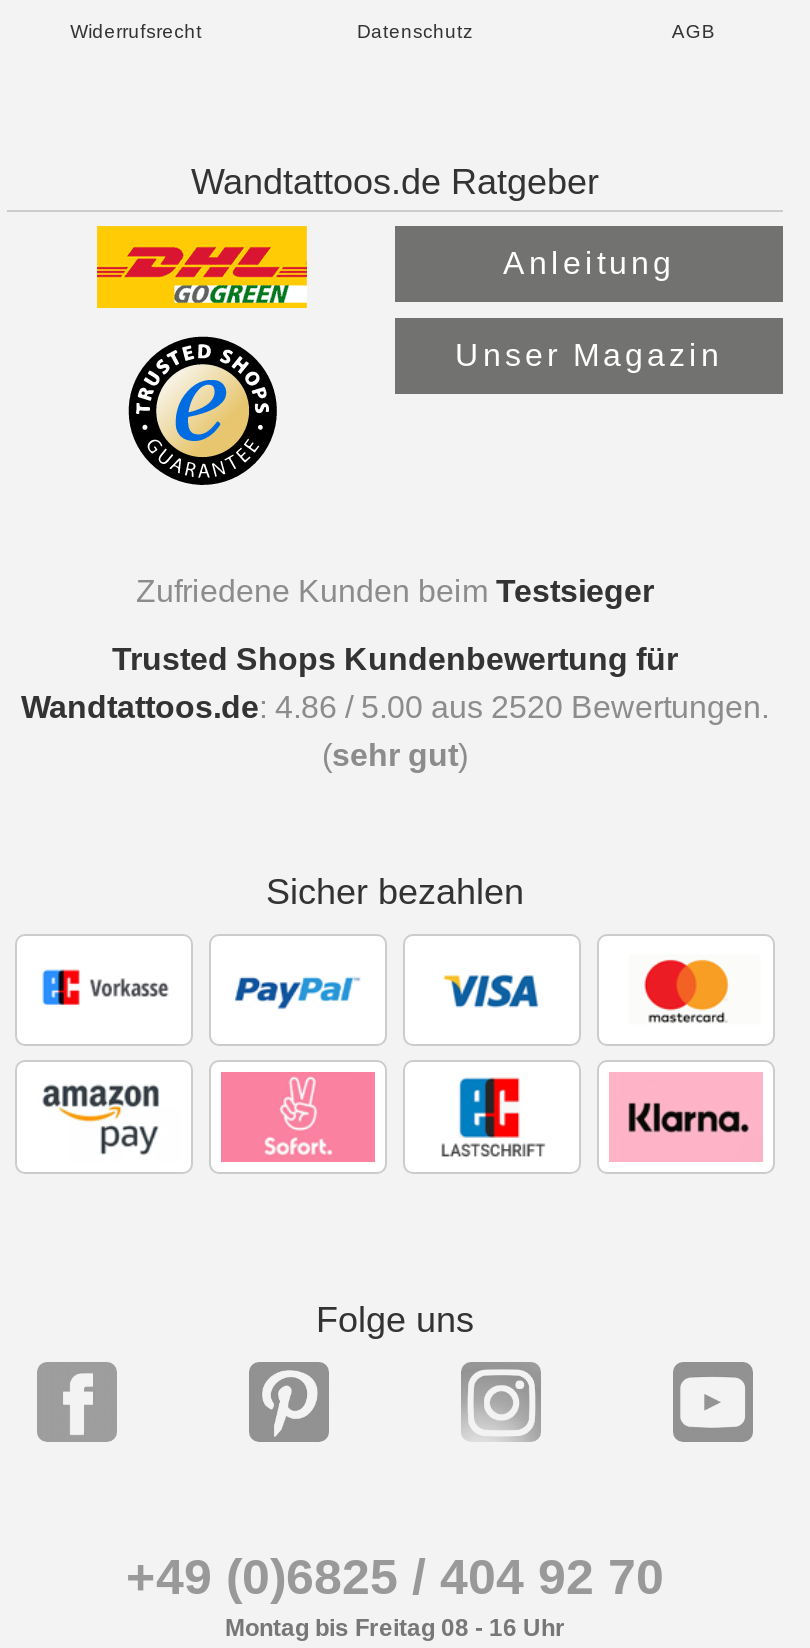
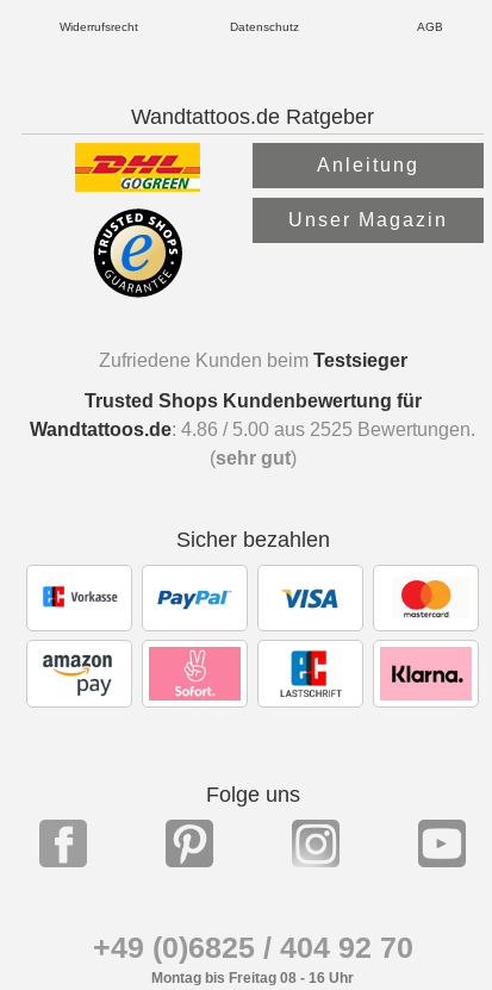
- Wandtattoos.de: 4.86 / 5.00 aus 2520 Bewertungen.
+ Wandtattoos.de: 4.86 / 5.00 aus 2525 Bewertungen.
